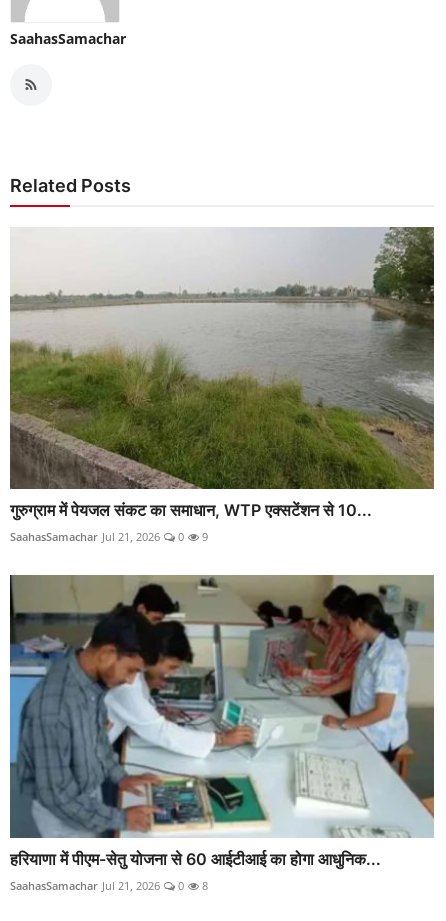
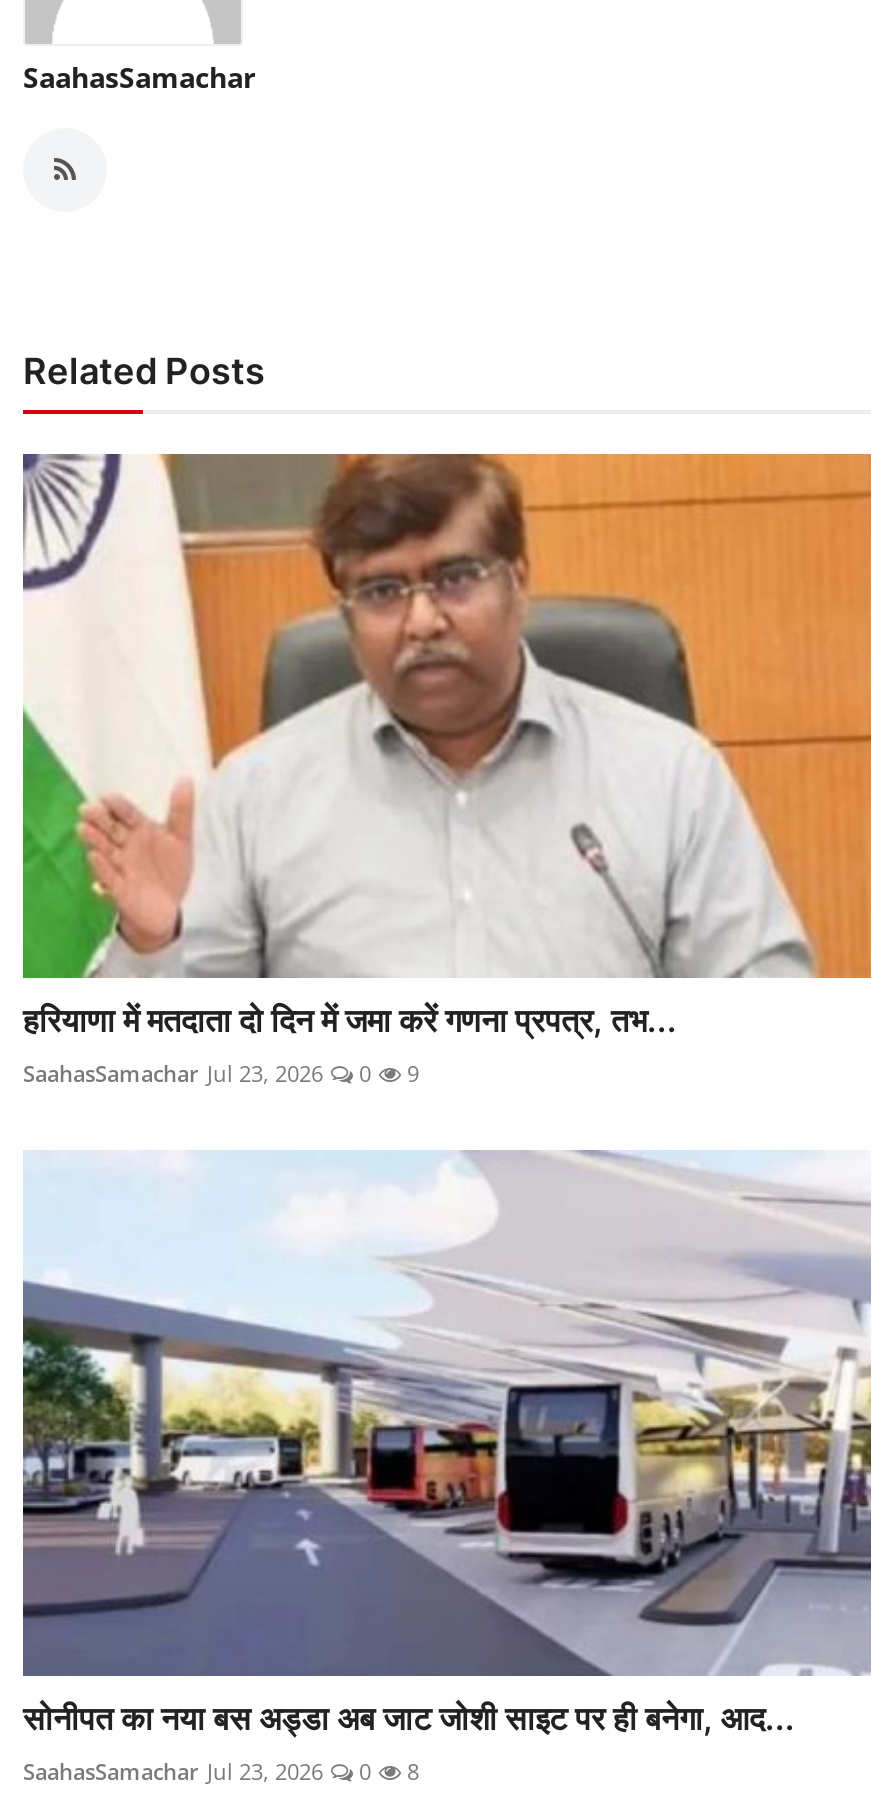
- [image]
- गुरुग्राम में पेयजल संकट का समाधान, WTP एक्सटेंशन से 10...
- SaahasSamachar Jul 21, 2026
+ [image]
+ हरियाणा में मतदाता दो दिन में जमा करें गणना प्रपत्र, तभ...
+ SaahasSamachar Jul 23, 2026

- [image]
- हरियाणा में पीएम-सेतु योजना से 60 आईटीआई का होगा आधुनिक...
- SaahasSamachar Jul 21, 2026
+ [image]
+ सोनीपत का नया बस अड्डा अब जाट जोशी साइट पर ही बनेगा, आद...
+ SaahasSamachar Jul 23, 2026
